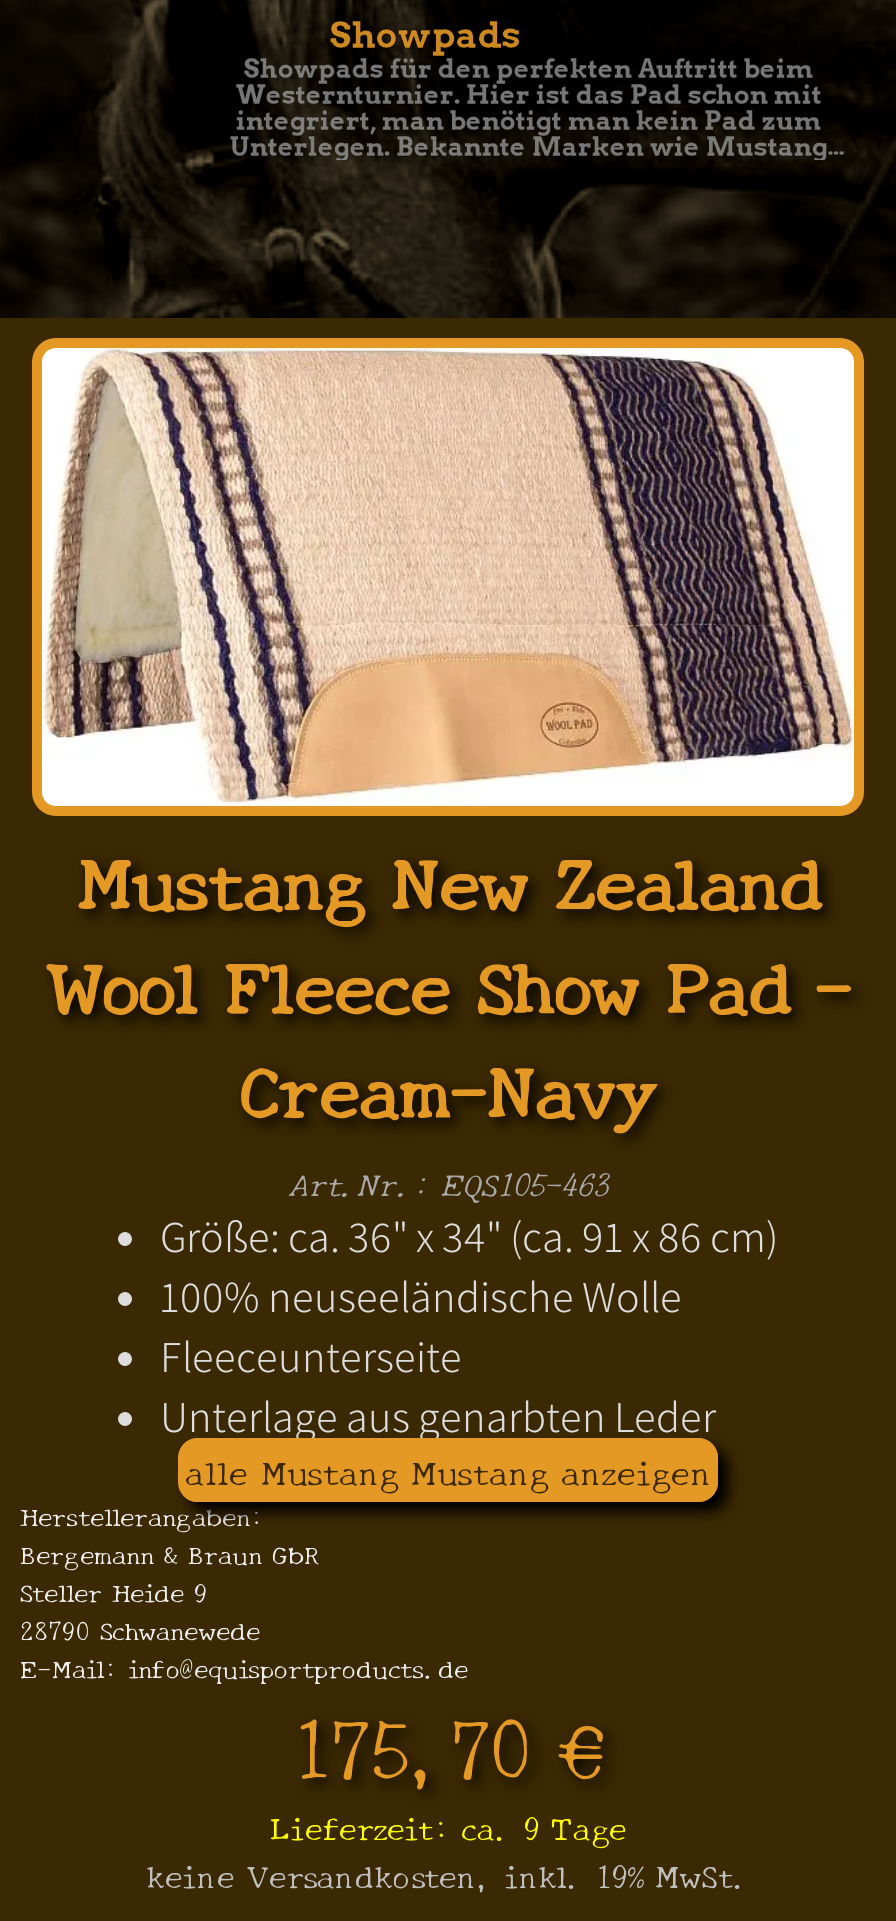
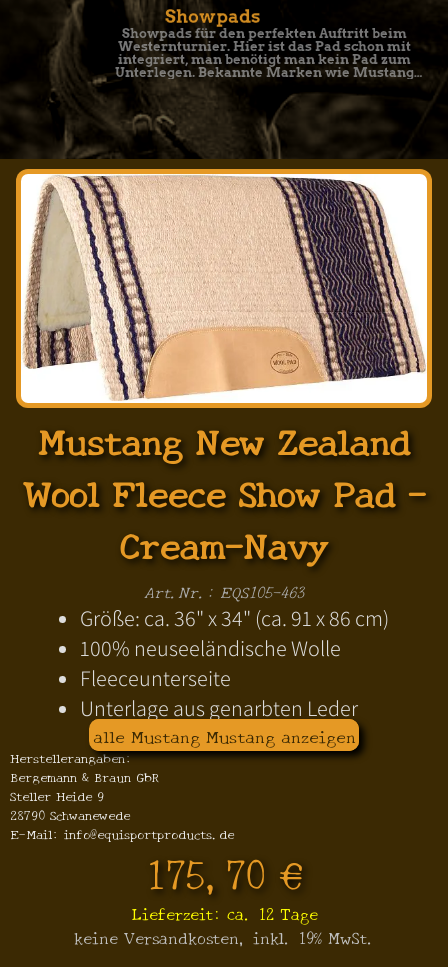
- Lieferzeit: ca. 9 Tage
+ Lieferzeit: ca. 12 Tage
